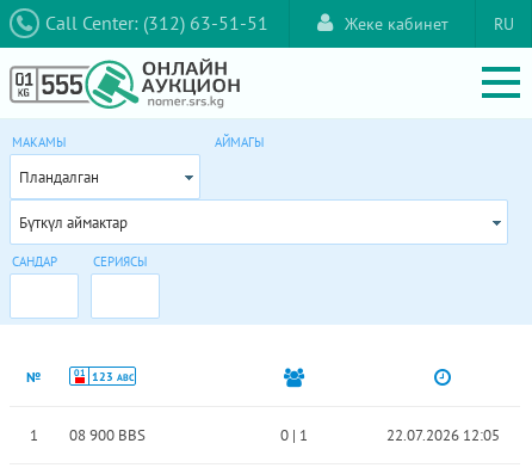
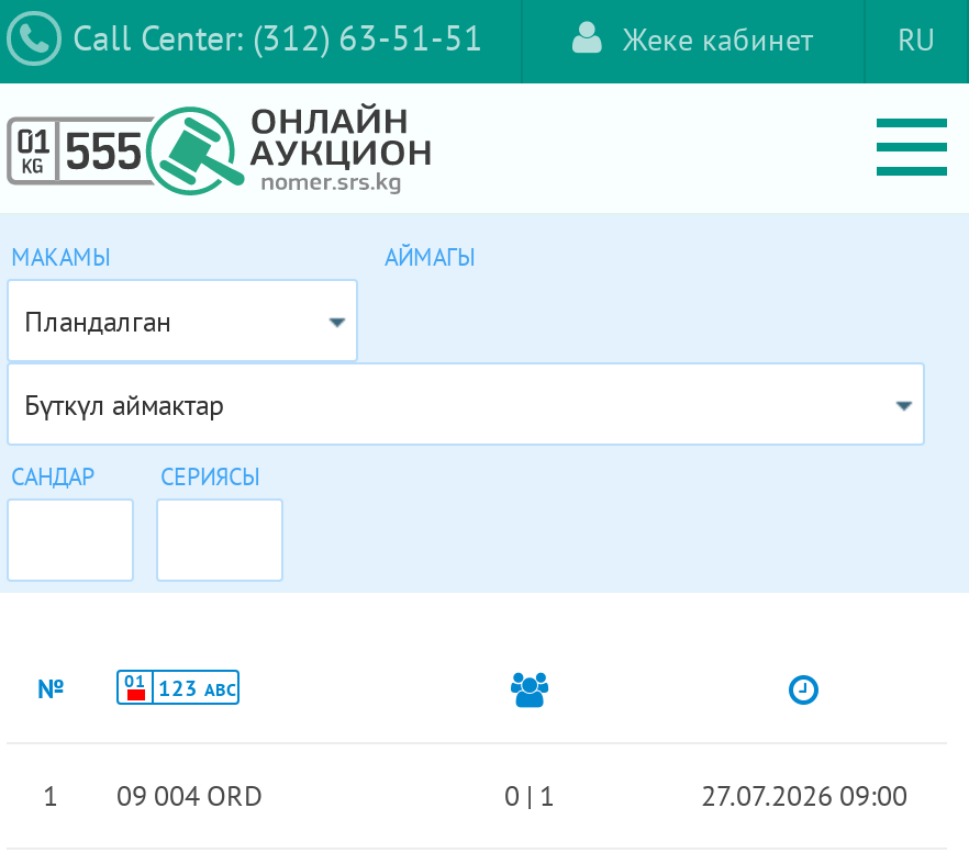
- 1 08 900 BBS
+ 1 09 004 ORD

- 22.07.2026 12:05
+ 27.07.2026 09:00
